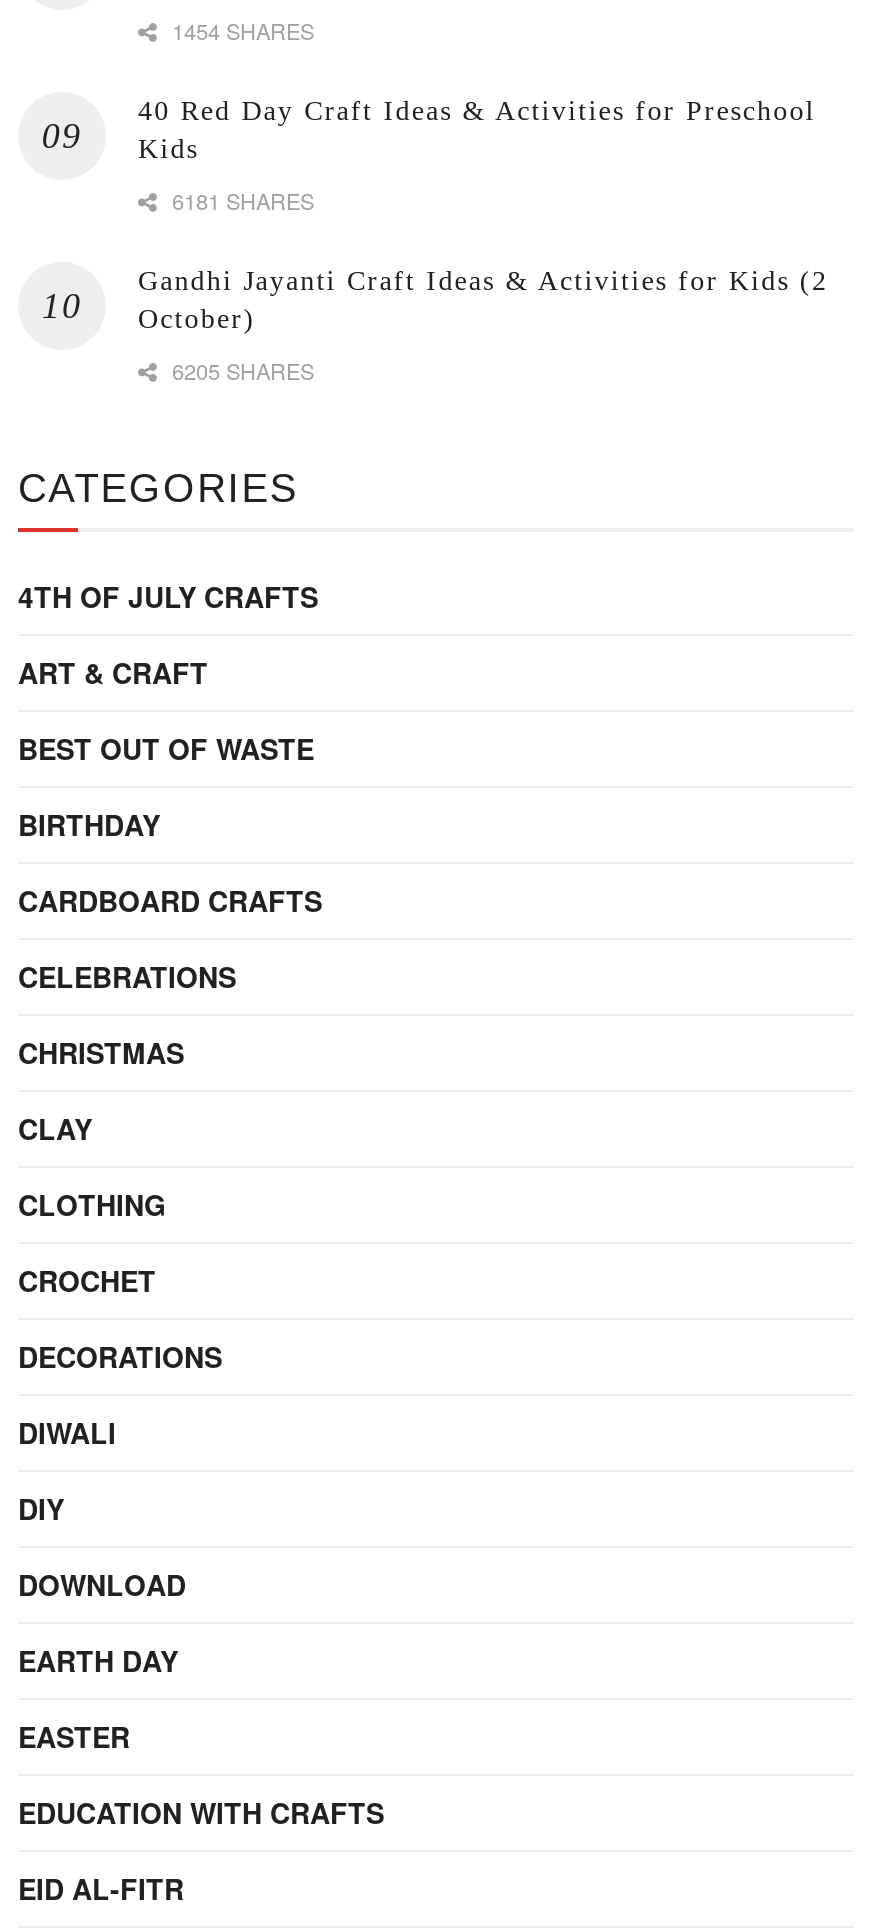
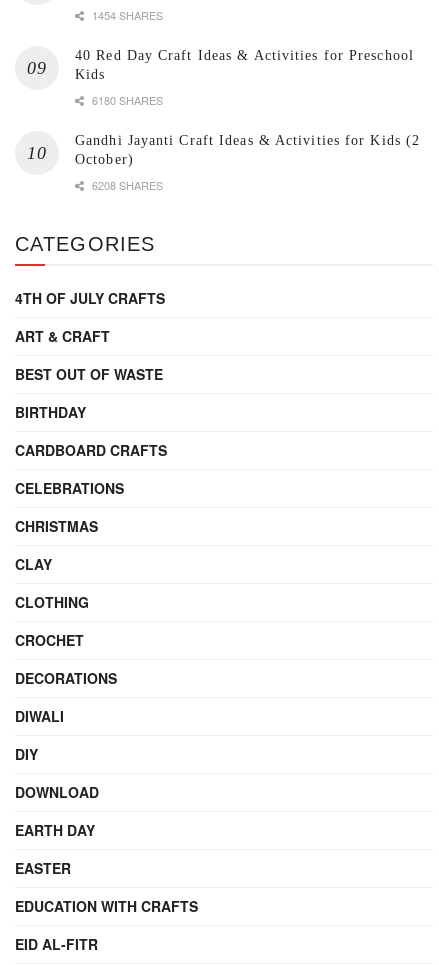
- 6181 SHARES
+ 6180 SHARES

- 6205 SHARES
+ 6208 SHARES
